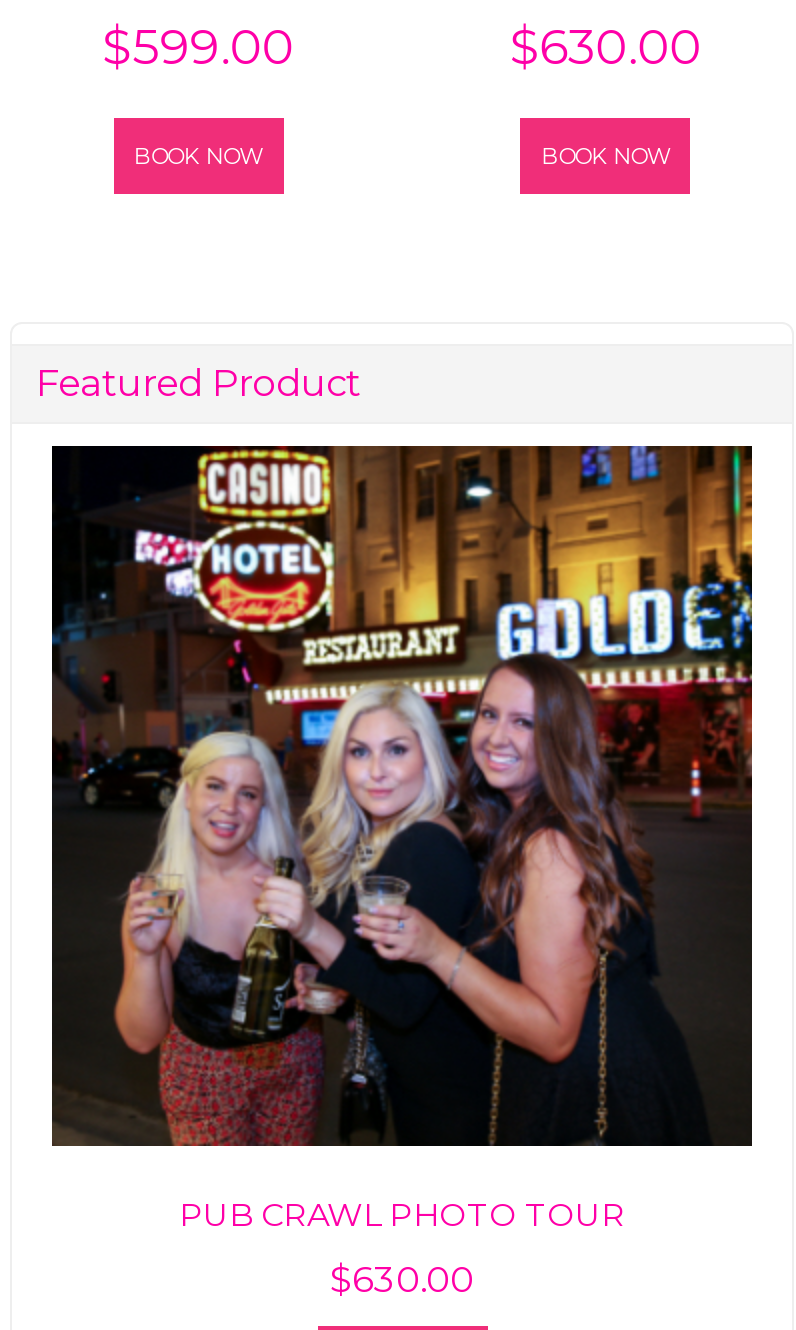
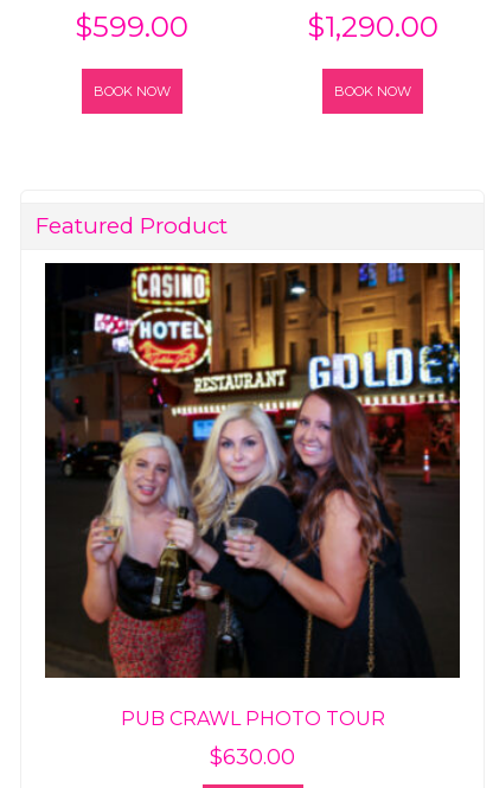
- $630.00
+ $1,290.00
